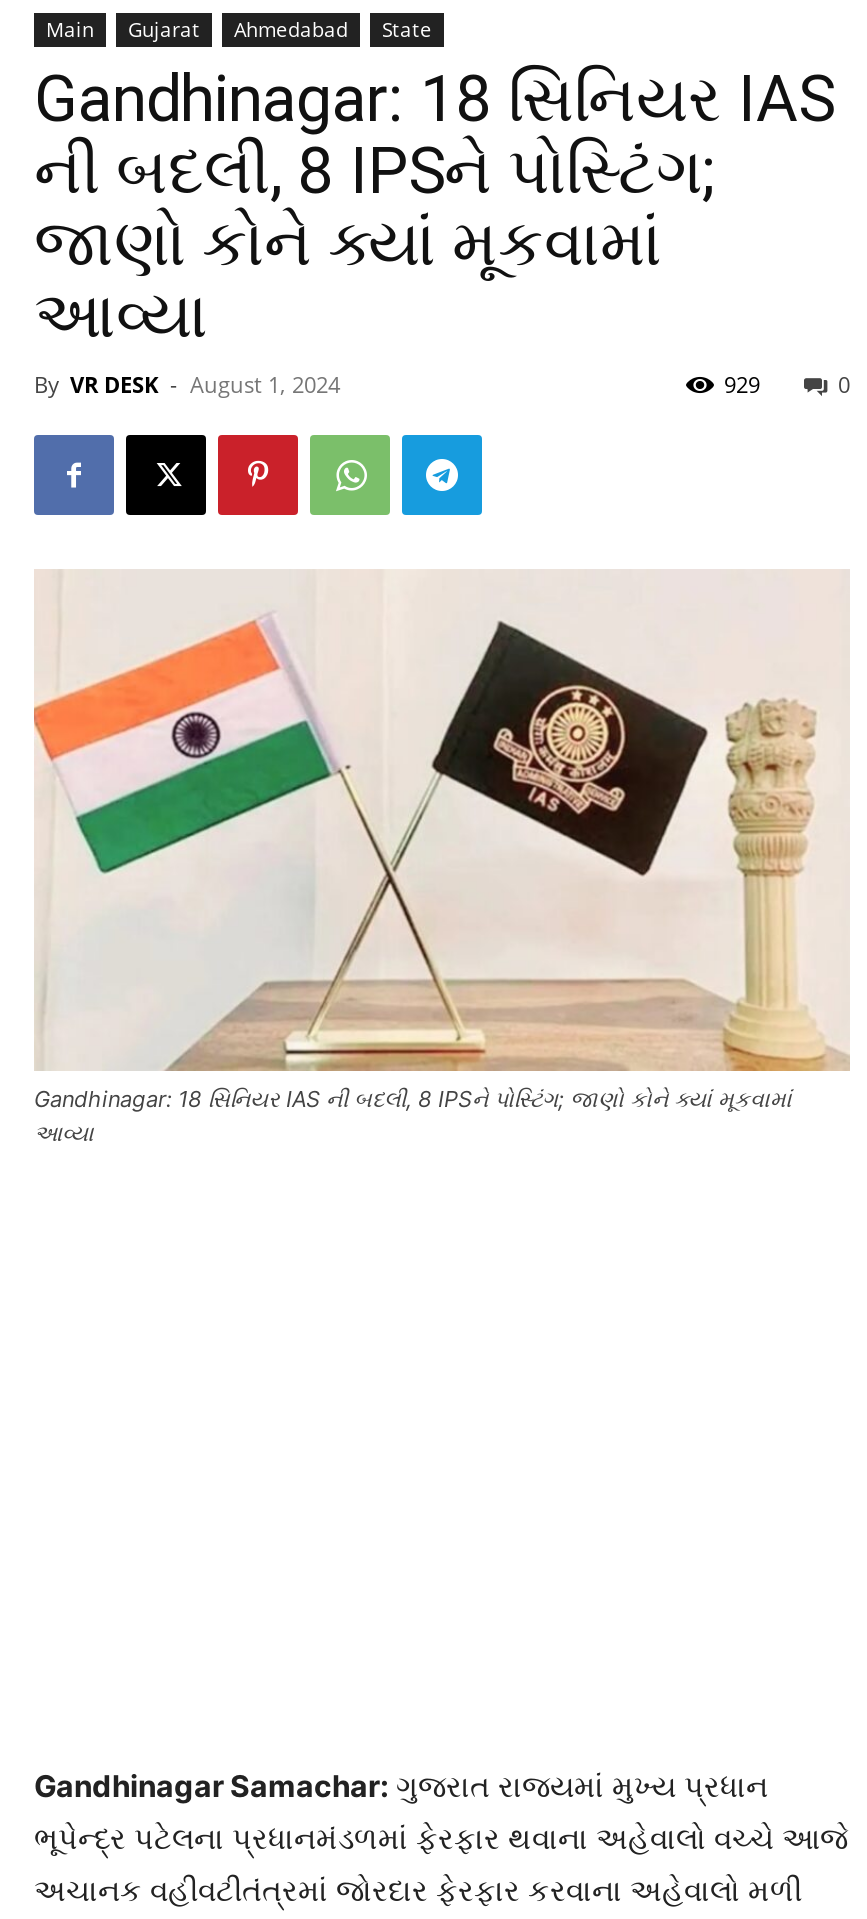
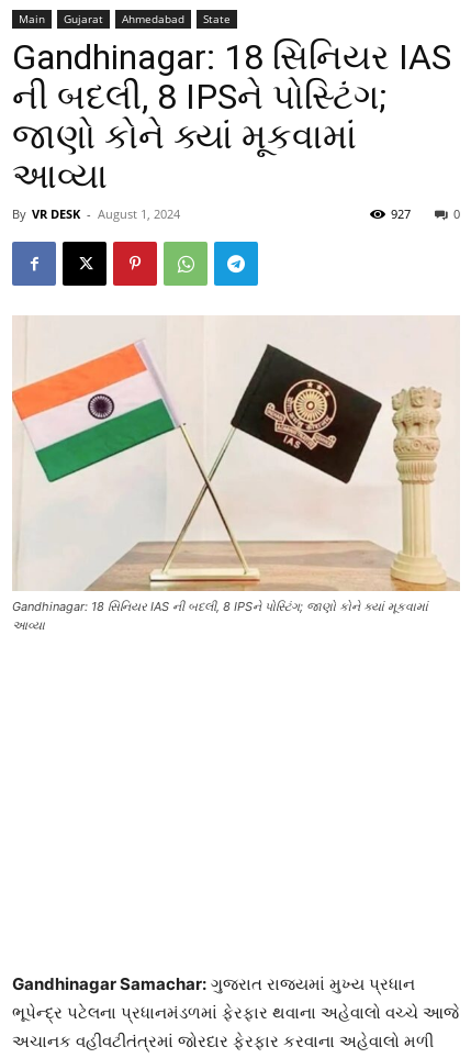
- 929
+ 927
